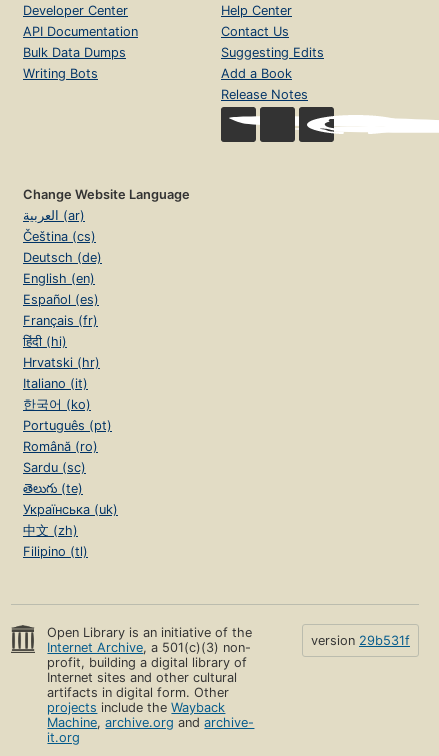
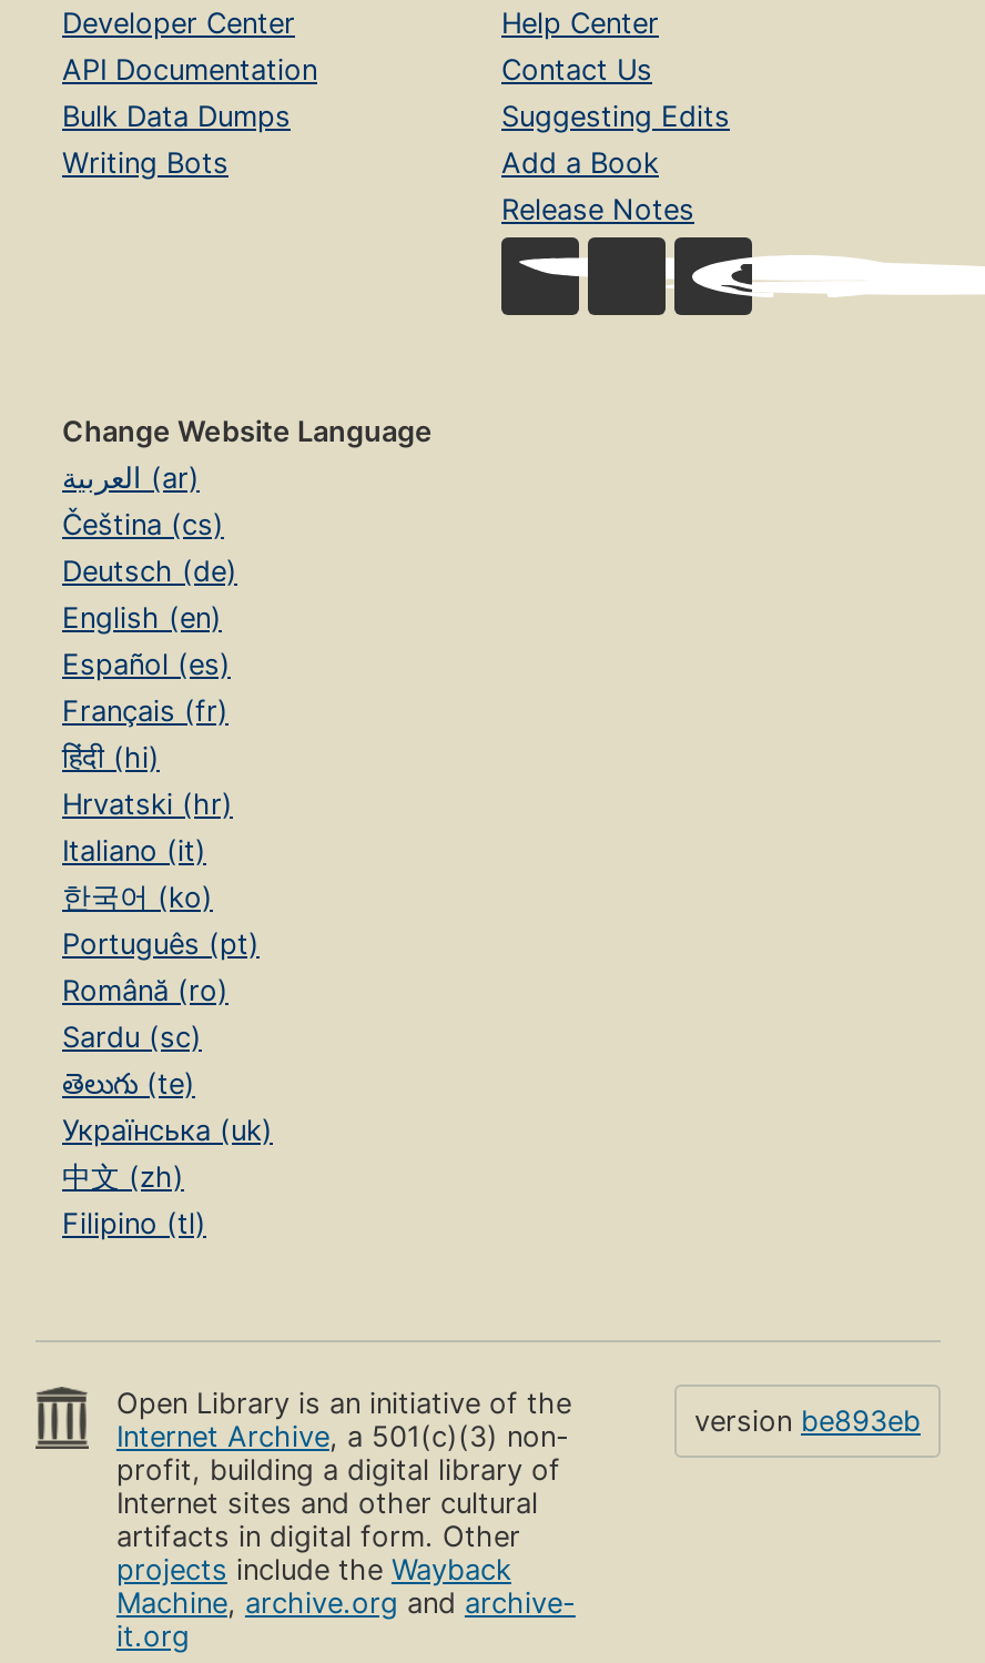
- version 29b531f
+ version be893eb
